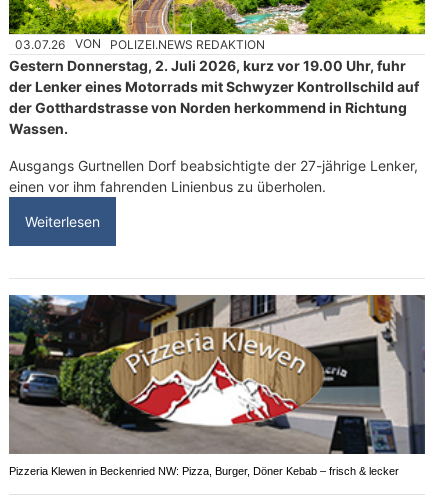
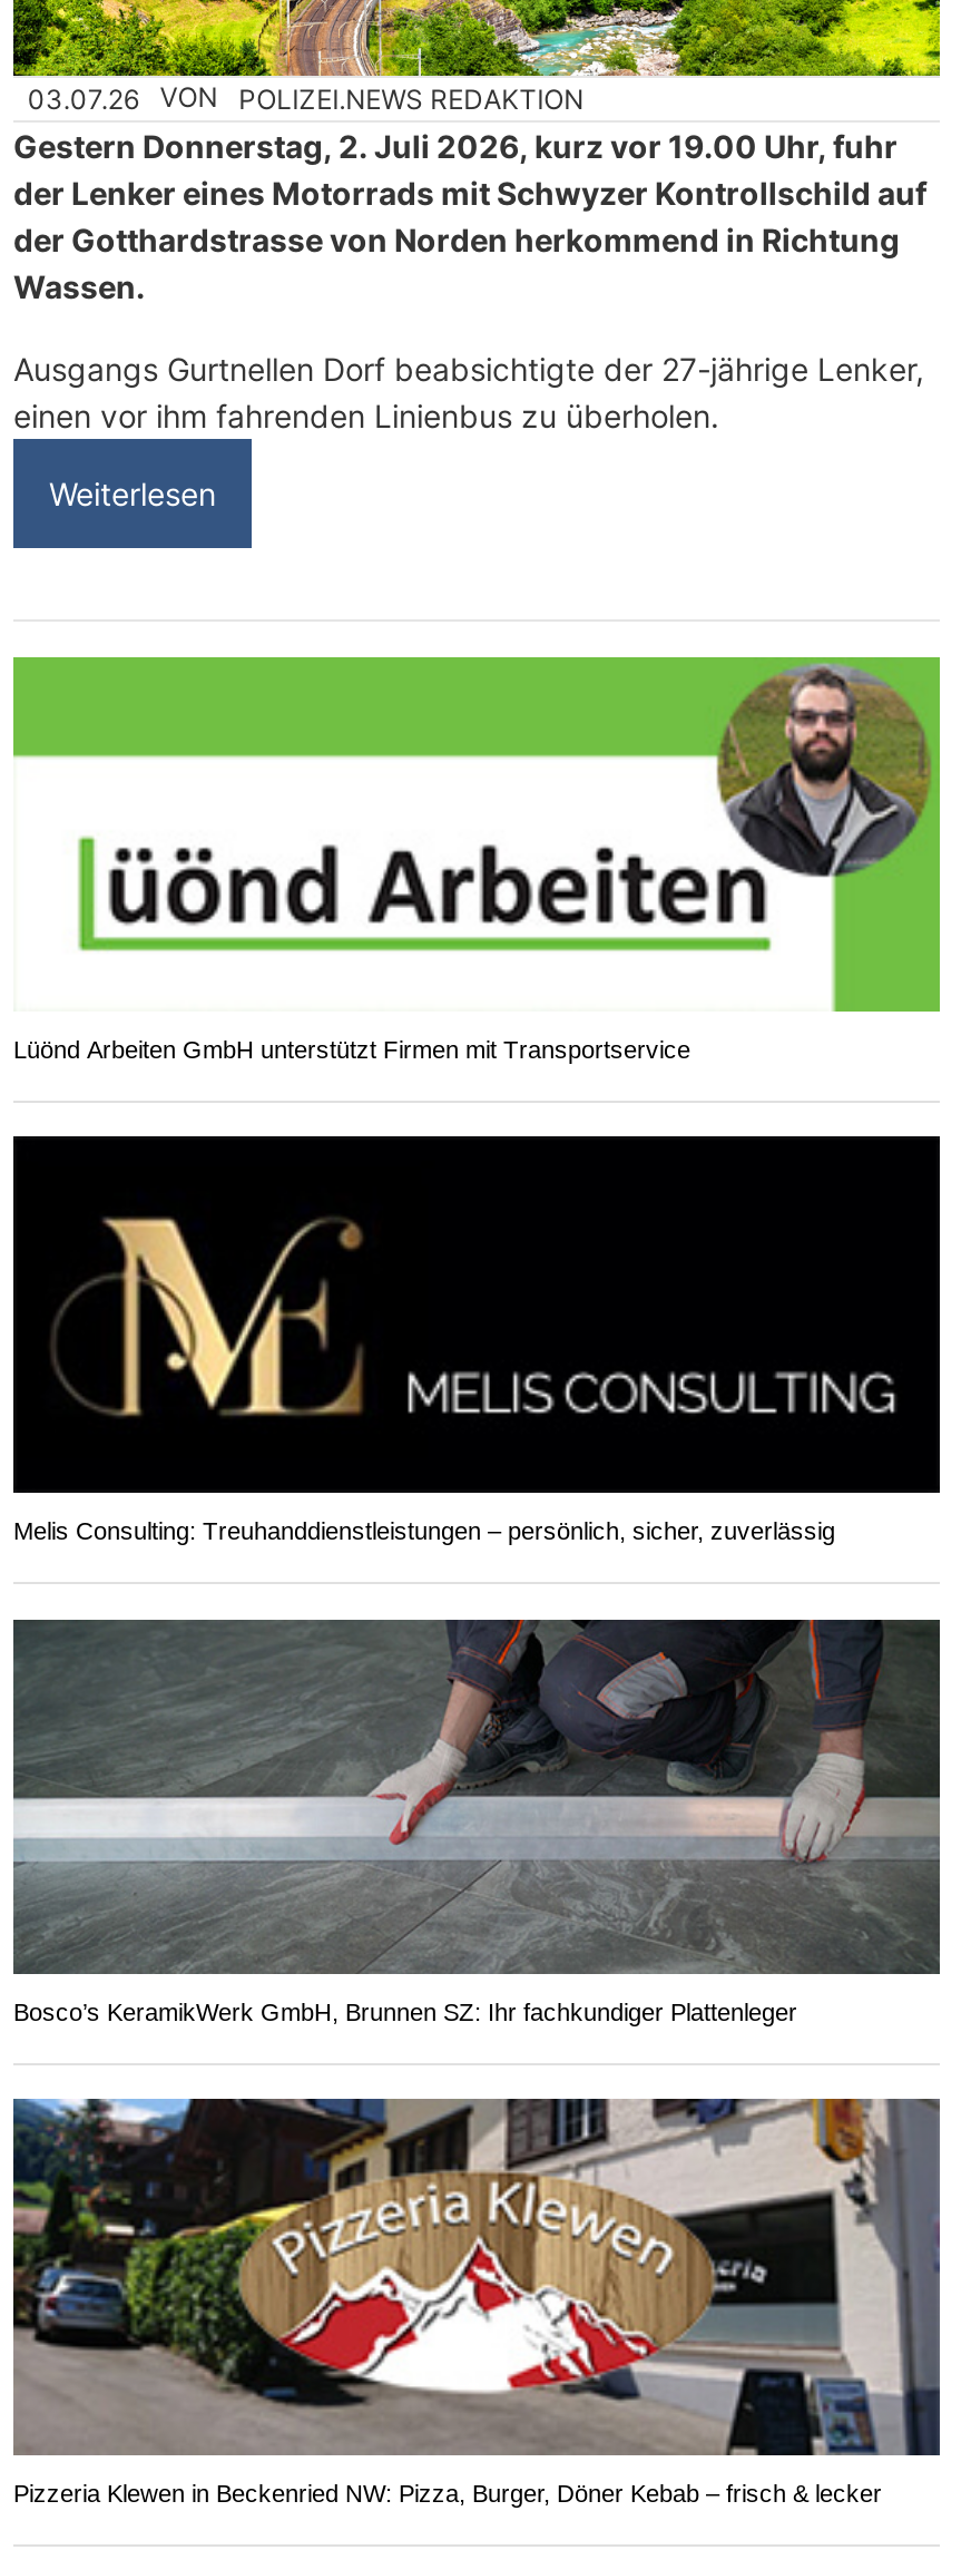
+ [image]
+ Lüönd Arbeiten GmbH unterstützt Firmen mit Transportservice

+ [image]
+ Bosco’s KeramikWerk GmbH, Brunnen SZ: Ihr fachkundiger Plattenleger

+ [image]
+ Melis Consulting: Treuhanddienstleistungen – persönlich, sicher, zuverlässig
